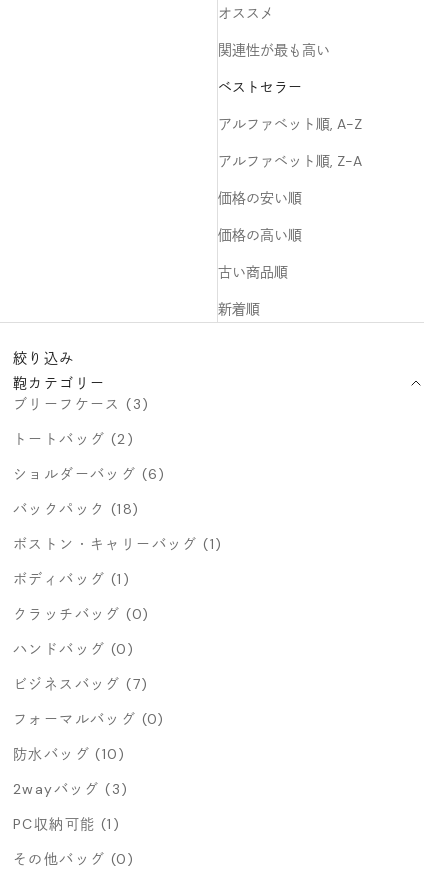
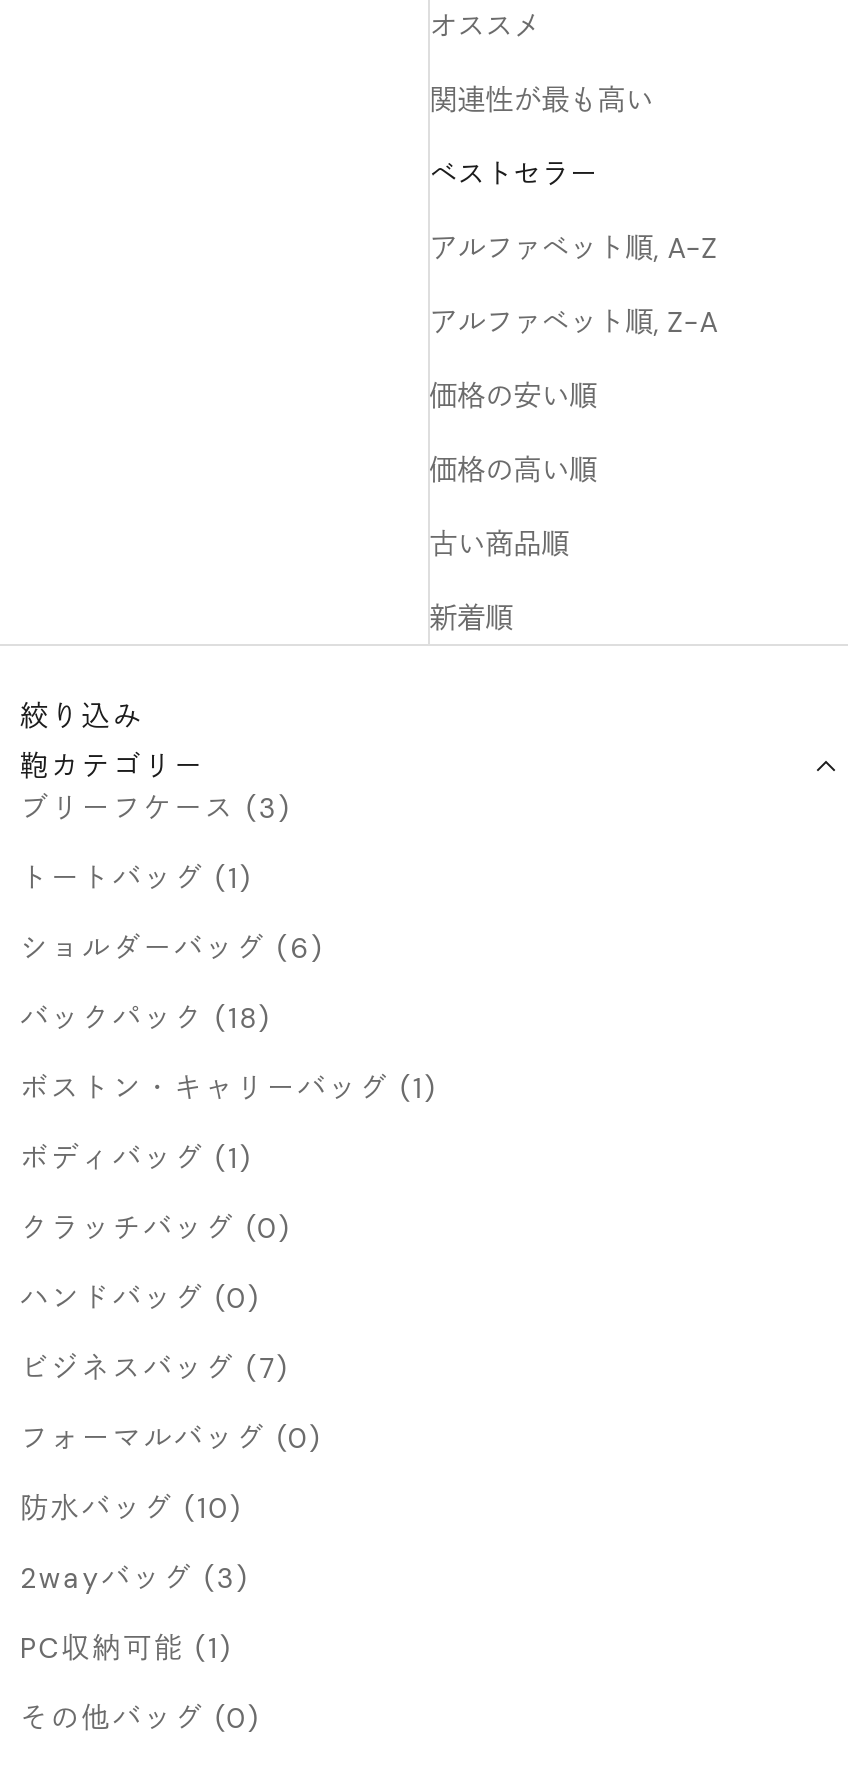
- トートバッグ (2)
+ トートバッグ (1)
